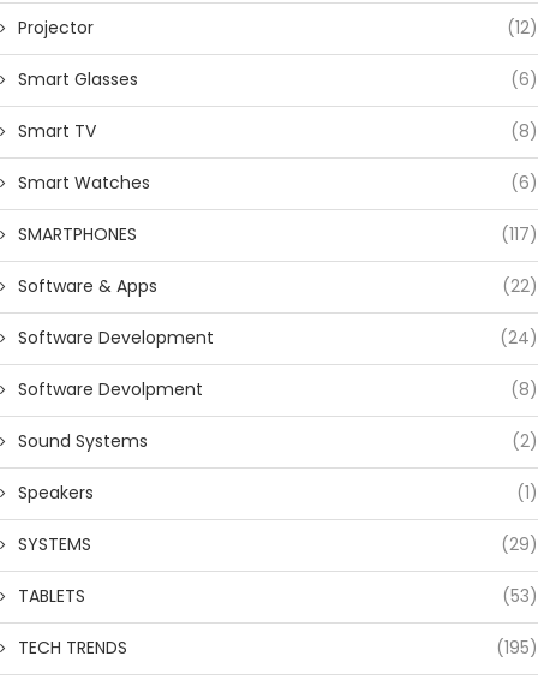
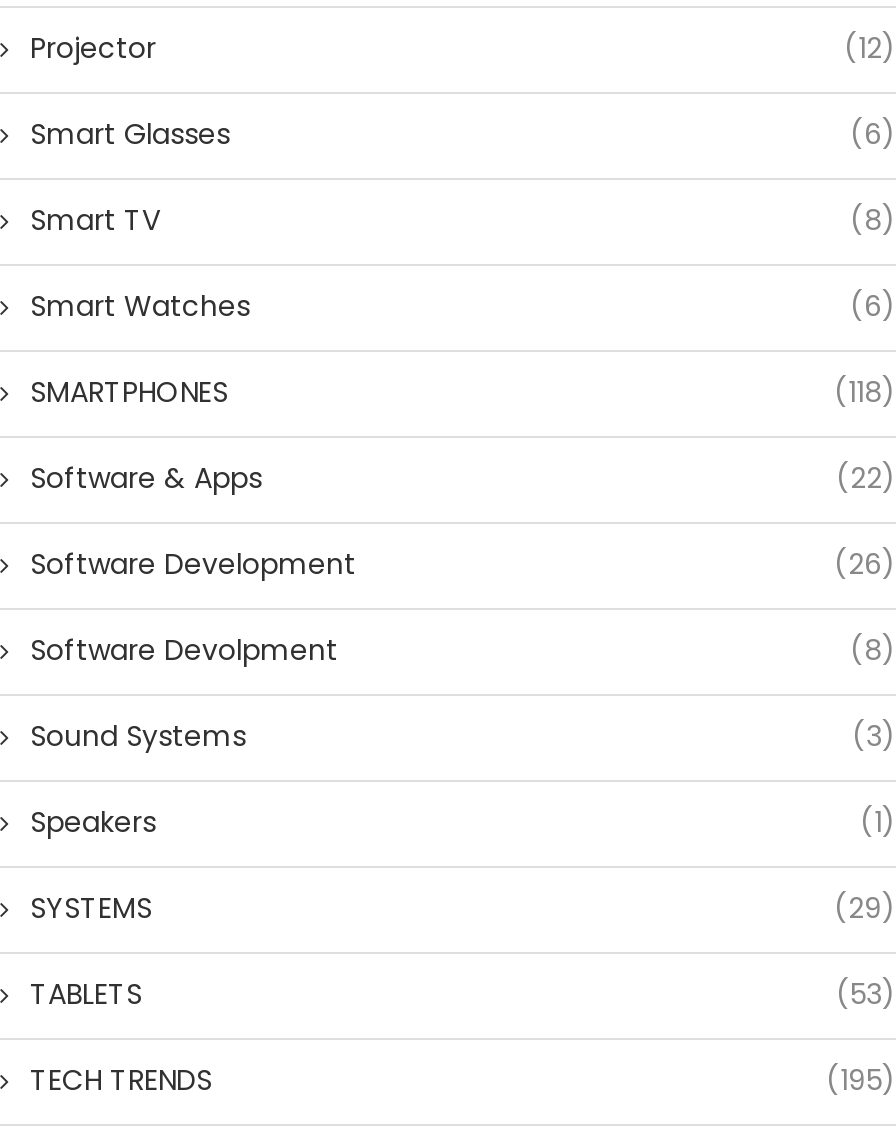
- (117)
+ (118)

- (24)
+ (26)

- (2)
+ (3)
